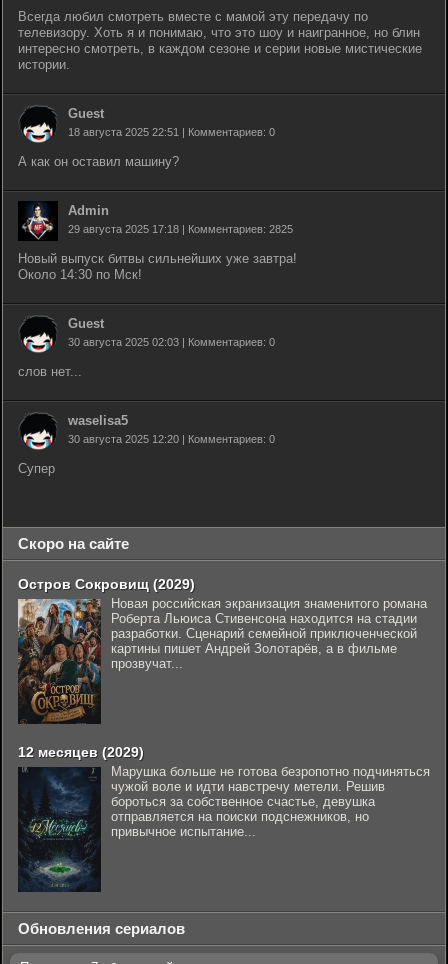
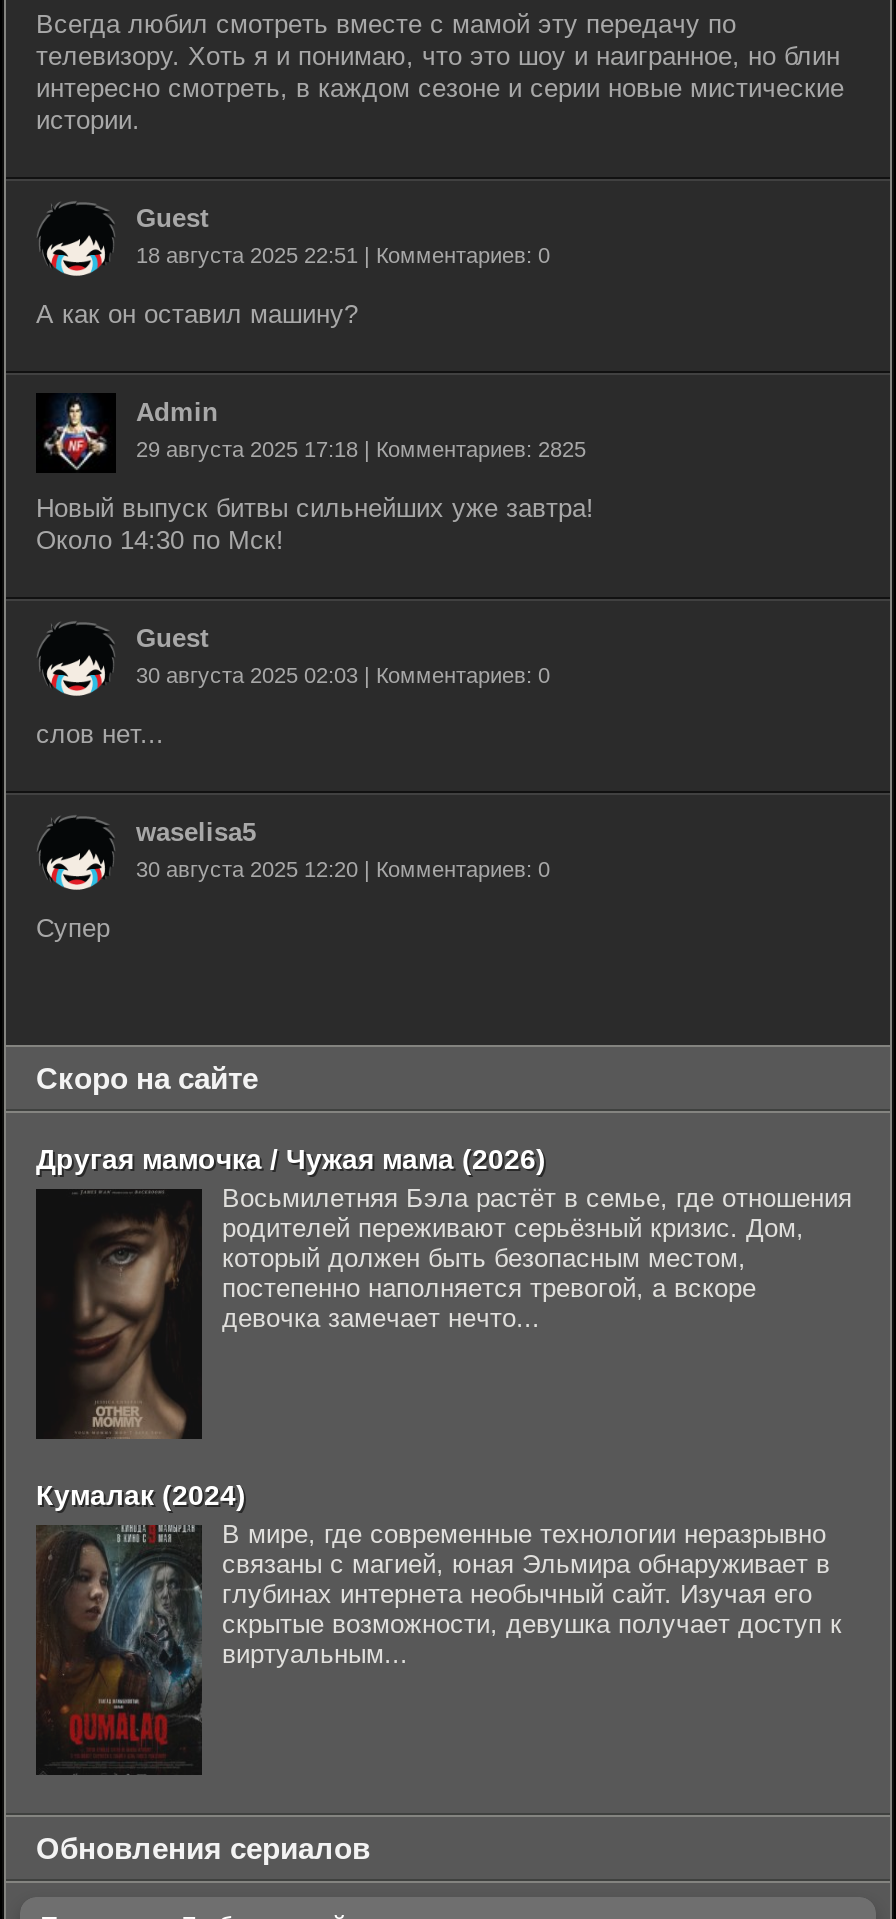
- [image]
- Остров Сокровищ (2029)
- Новая российская экранизация знаменитого романа
- Роберта Льюиса Стивенсона находится на стадии
- разработки. Сценарий семейной приключенческой
- картины пишет Андрей Золотарёв, а в фильме
- прозвучат...
+ [image]
+ Другая мамочка / Чужая мама (2026)
+ Восьмилетняя Бэла растёт в семье, где отношения
+ родителей переживают серьёзный кризис. Дом,
+ который должен быть безопасным местом,
+ постепенно наполняется тревогой, а вскоре
+ девочка замечает нечто...

- [image]
- 12 месяцев (2029)
- Марушка больше не готова безропотно подчиняться
- чужой воле и идти навстречу метели. Решив
- бороться за собственное счастье, девушка
- отправляется на поиски подснежников, но
- привычное испытание...
+ [image]
+ Кумалак (2024)
+ В мире, где современные технологии неразрывно
+ связаны с магией, юная Эльмира обнаруживает в
+ глубинах интернета необычный сайт. Изучая его
+ скрытые возможности, девушка получает доступ к
+ виртуальным...
